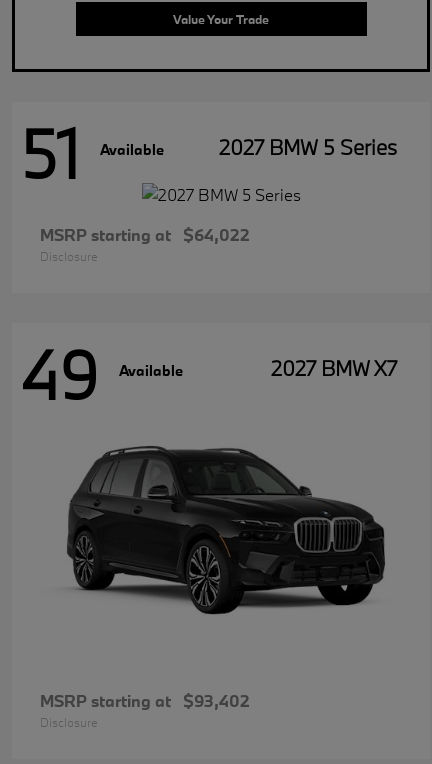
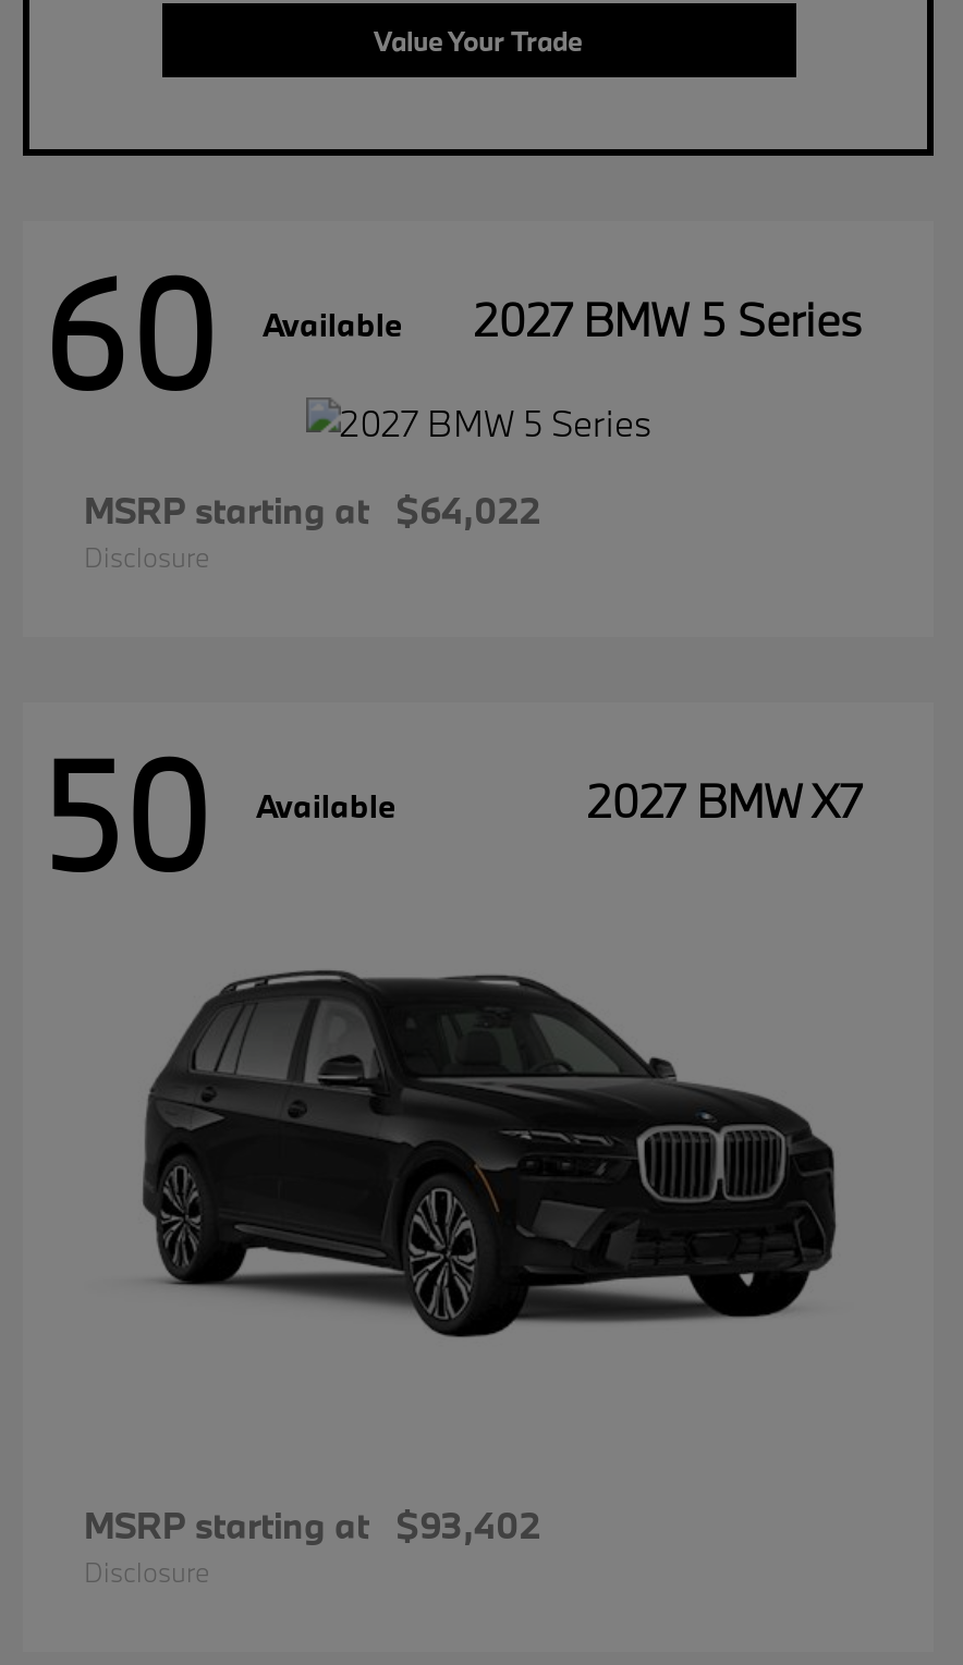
- 51
+ 60

- 49 Available
+ 50 Available
